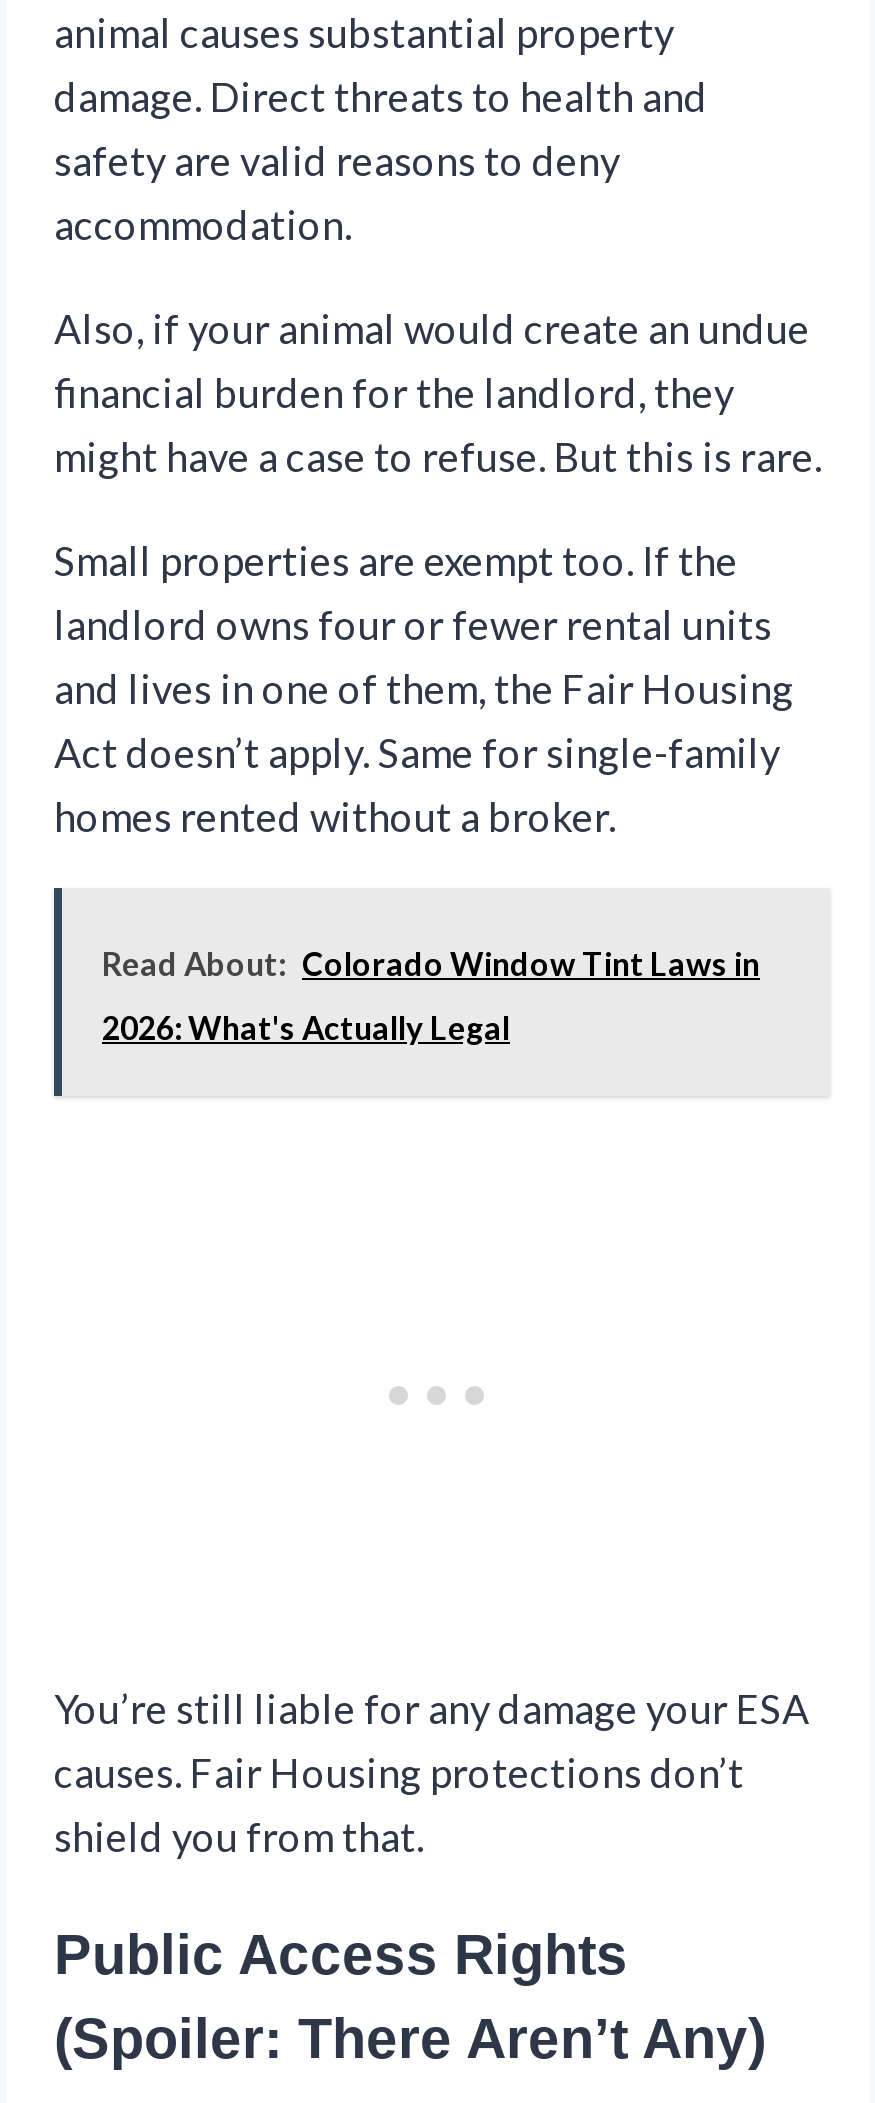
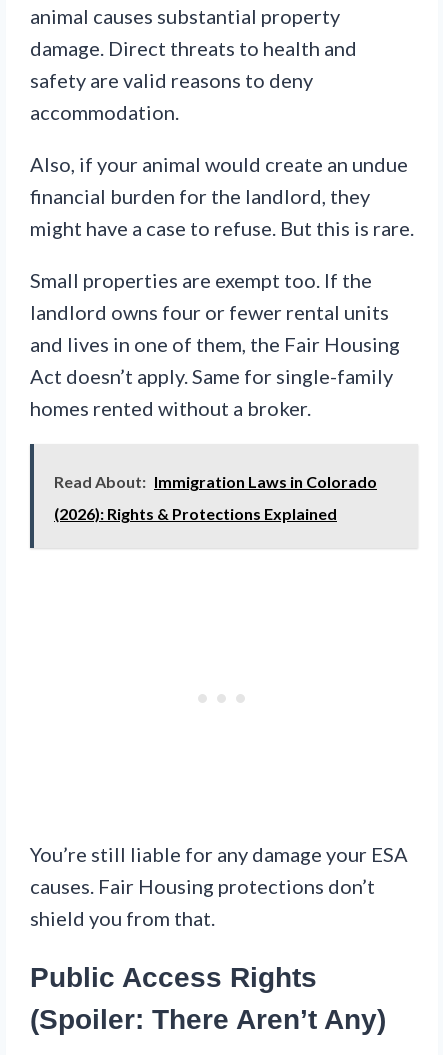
- Read About: Colorado Window Tint Laws in
+ Read About: Immigration Laws in Colorado

- 2026: What's Actually Legal
+ (2026): Rights & Protections Explained
